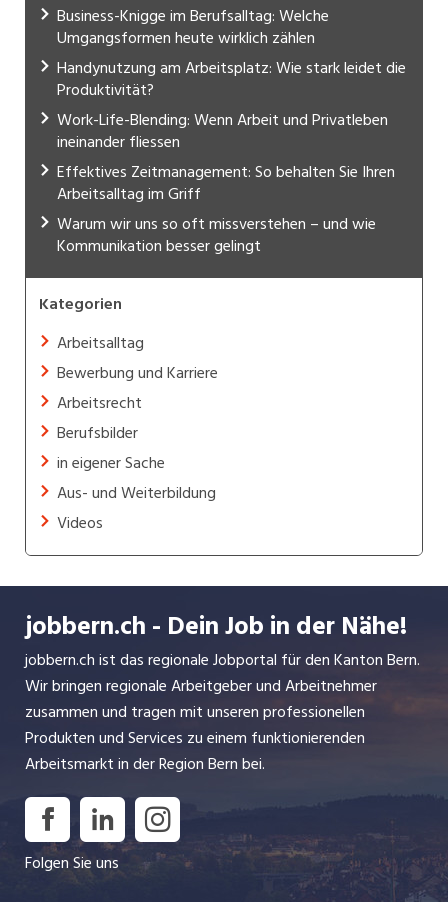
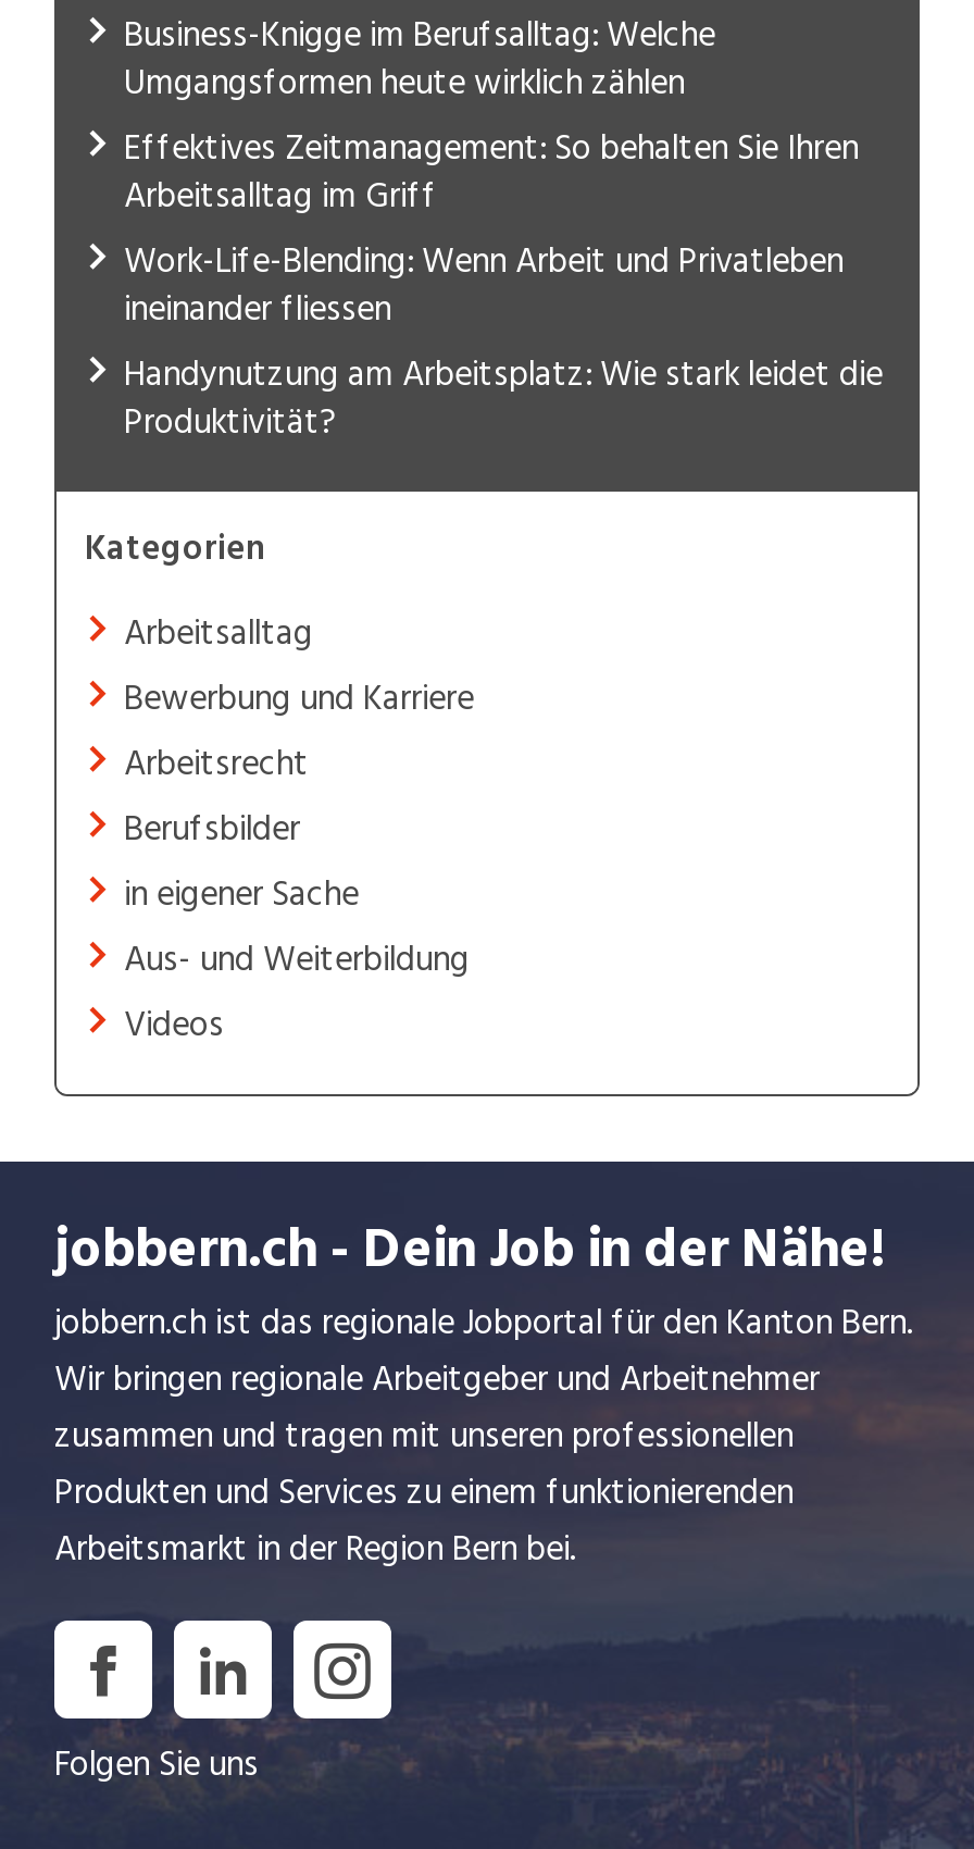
moved down: Handynutzung am Arbeitsplatz: Wie stark leidet die | Produktivität?

moved up: Work-Life-Blending: Wenn Arbeit und Privatleben | ineinander fliessen | Effektives Zeitmanagement: So behalten Sie Ihren | Arbeitsalltag im Griff

- Warum wir uns so oft missverstehen – und wie
- Kommunikation besser gelingt
